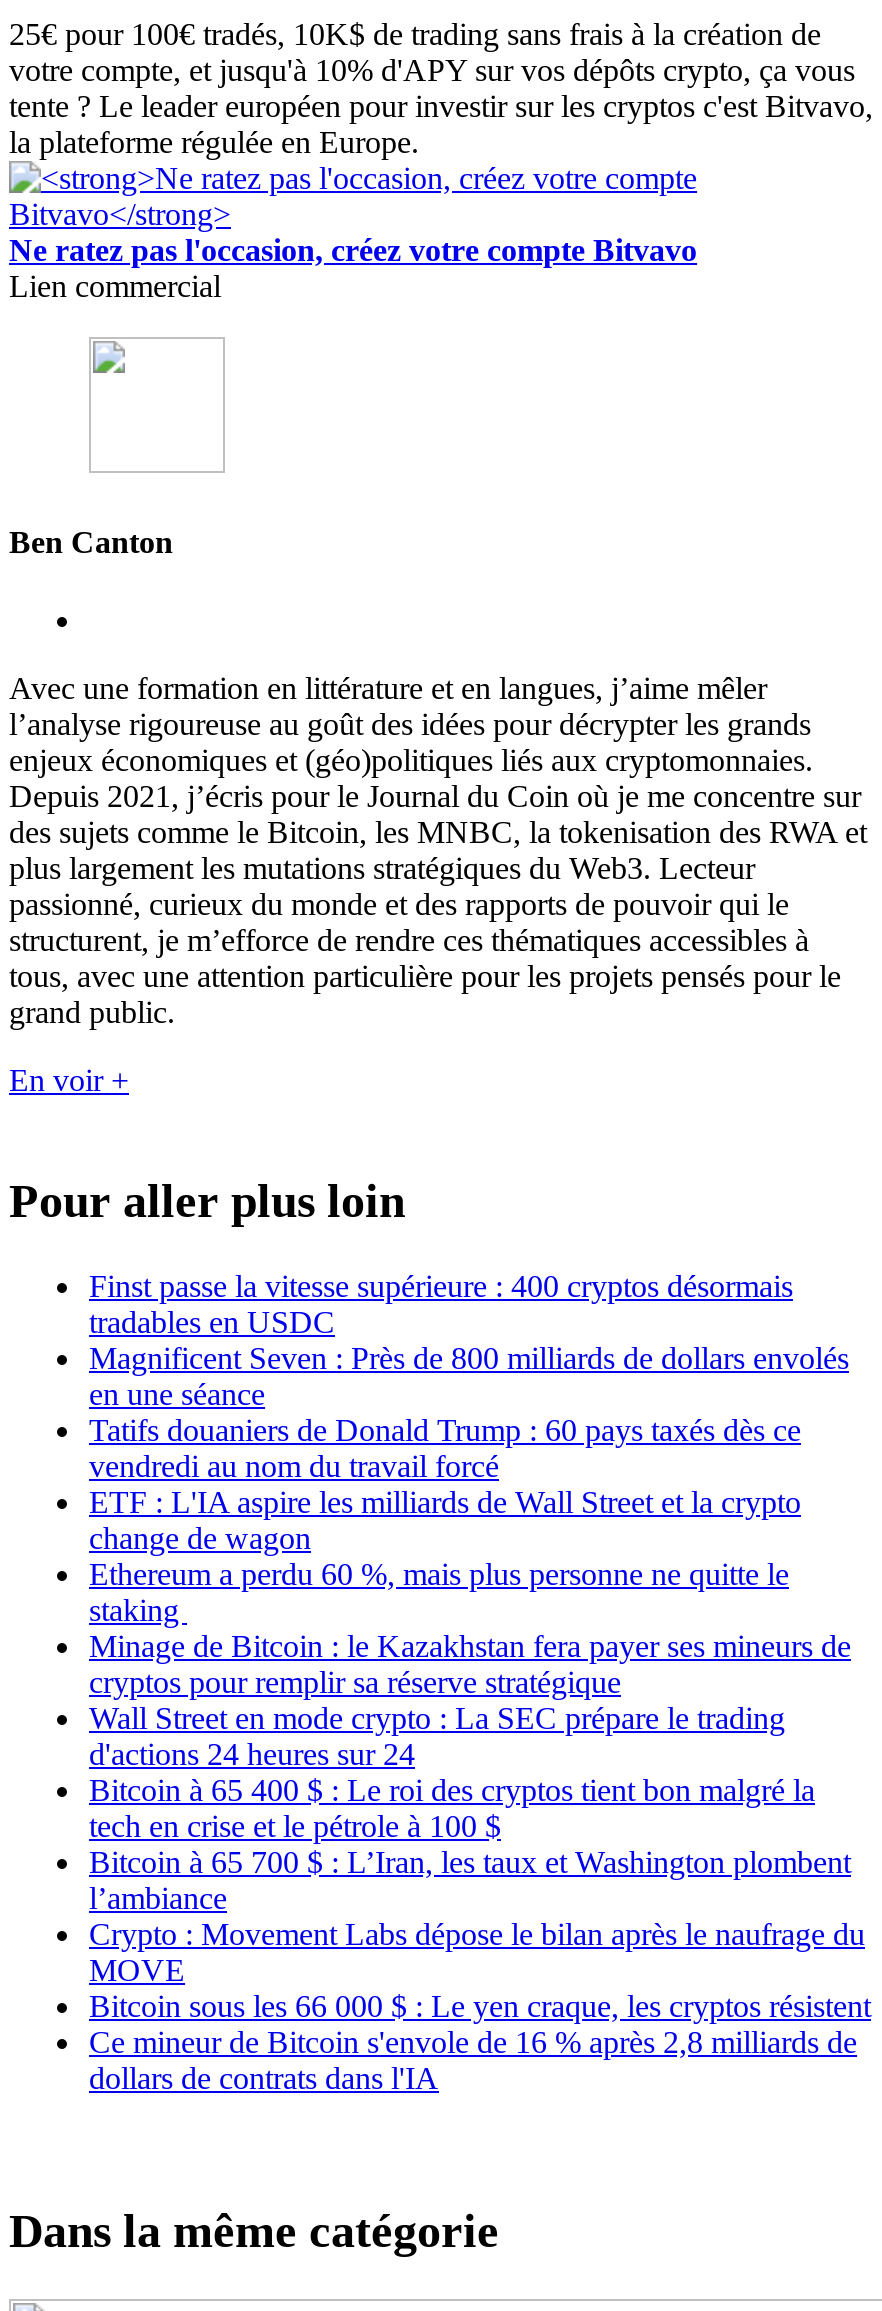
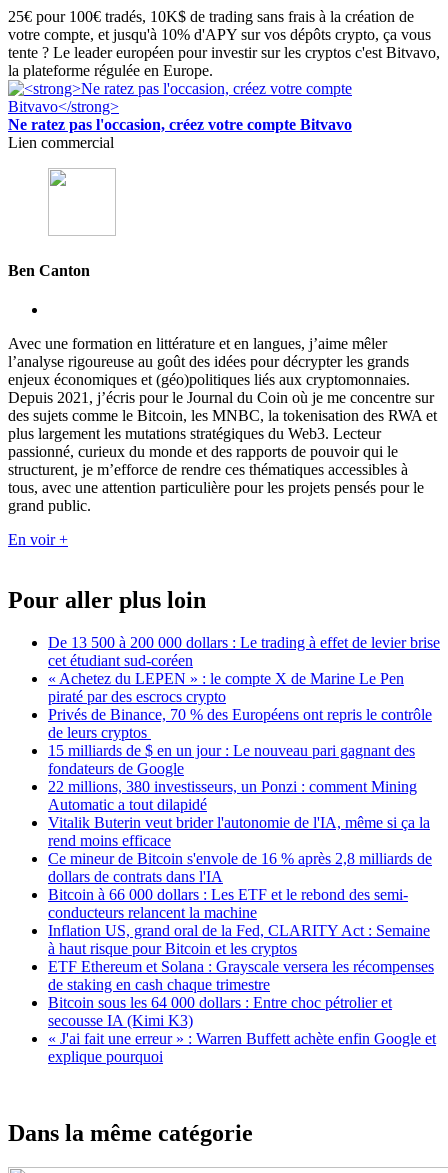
- Finst passe la vitesse supérieure : 400 cryptos désormais
- tradables en USDC
- Magnificent Seven : Près de 800 milliards de dollars envolés
- en une séance
- Tatifs douaniers de Donald Trump : 60 pays taxés dès ce
- vendredi au nom du travail forcé
- ETF : L'IA aspire les milliards de Wall Street et la crypto
- change de wagon
- Ethereum a perdu 60 %, mais plus personne ne quitte le
- staking
- Minage de Bitcoin : le Kazakhstan fera payer ses mineurs de
- cryptos pour remplir sa réserve stratégique
- Wall Street en mode crypto : La SEC prépare le trading
- d'actions 24 heures sur 24
- Bitcoin à 65 400 $ : Le roi des cryptos tient bon malgré la
- tech en crise et le pétrole à 100 $
- Bitcoin à 65 700 $ : L’Iran, les taux et Washington plombent
- l’ambiance
- Crypto : Movement Labs dépose le bilan après le naufrage du
- MOVE
- Bitcoin sous les 66 000 $ : Le yen craque, les cryptos résistent
+ De 13 500 à 200 000 dollars : Le trading à effet de levier brise
+ cet étudiant sud-coréen
+ « Achetez du LEPEN » : le compte X de Marine Le Pen
+ piraté par des escrocs crypto
+ Privés de Binance, 70 % des Européens ont repris le contrôle
+ de leurs cryptos
+ 15 milliards de $ en un jour : Le nouveau pari gagnant des
+ fondateurs de Google
+ 22 millions, 380 investisseurs, un Ponzi : comment Mining
+ Automatic a tout dilapidé
+ Vitalik Buterin veut brider l'autonomie de l'IA, même si ça la
+ rend moins efficace

moved up: Ce mineur de Bitcoin s'envole de 16 % après 2,8 milliards de | dollars de contrats dans l'IA

+ Bitcoin à 66 000 dollars : Les ETF et le rebond des semi-
+ conducteurs relancent la machine
+ Inflation US, grand oral de la Fed, CLARITY Act : Semaine
+ à haut risque pour Bitcoin et les cryptos
+ ETF Ethereum et Solana : Grayscale versera les récompenses
+ de staking en cash chaque trimestre
+ Bitcoin sous les 64 000 dollars : Entre choc pétrolier et
+ secousse IA (Kimi K3)
+ « J'ai fait une erreur » : Warren Buffett achète enfin Google et
+ explique pourquoi
